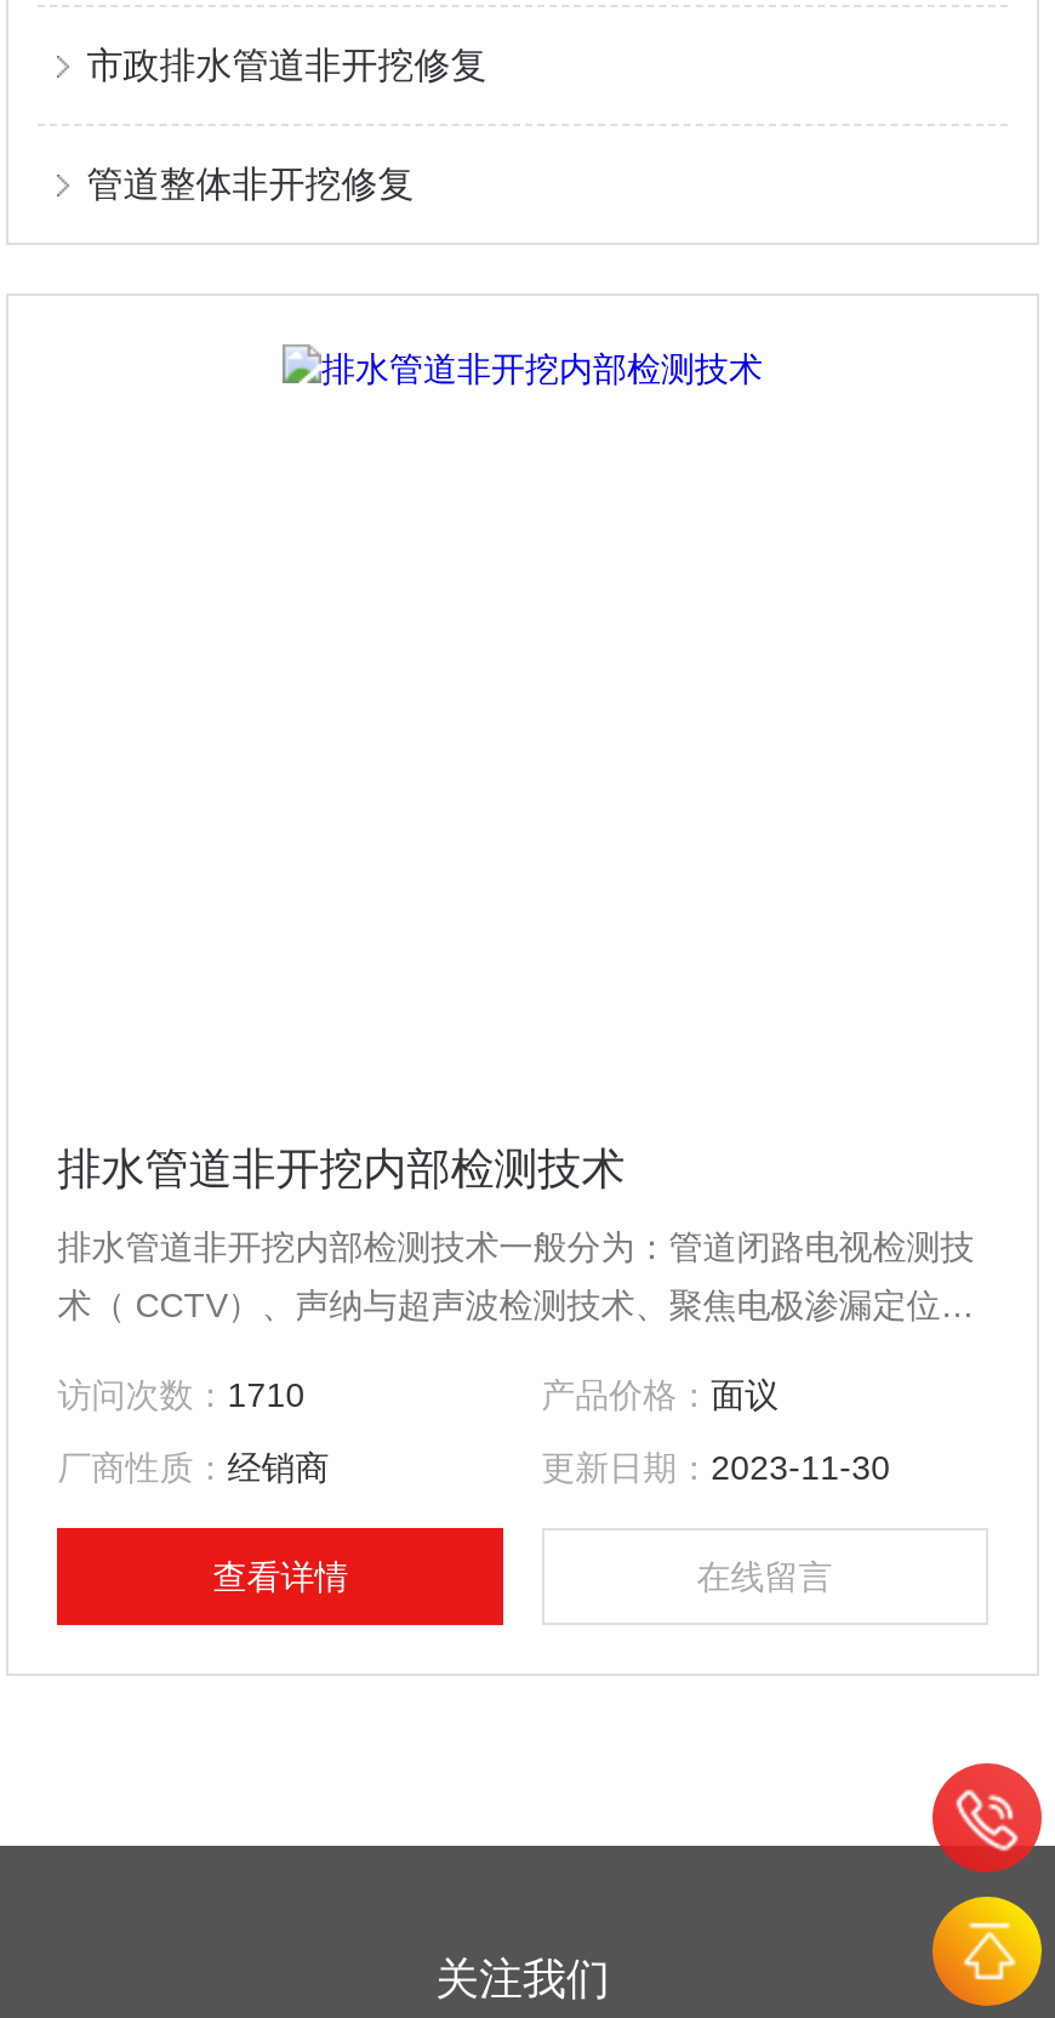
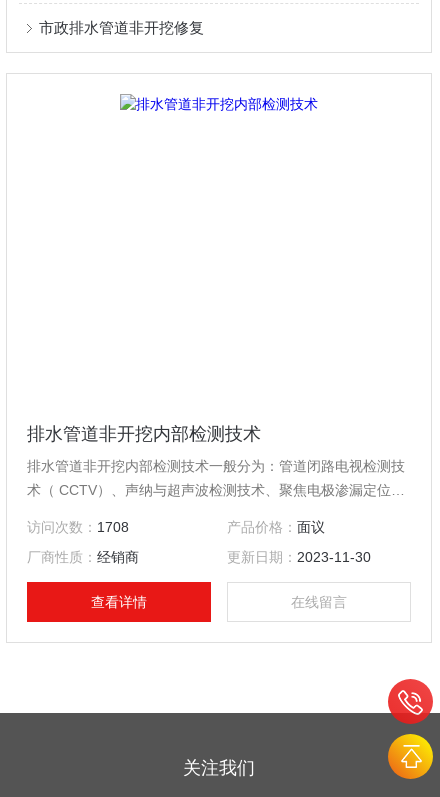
- 管道整体非开挖修复

- 访问次数：1710
+ 访问次数：1708
